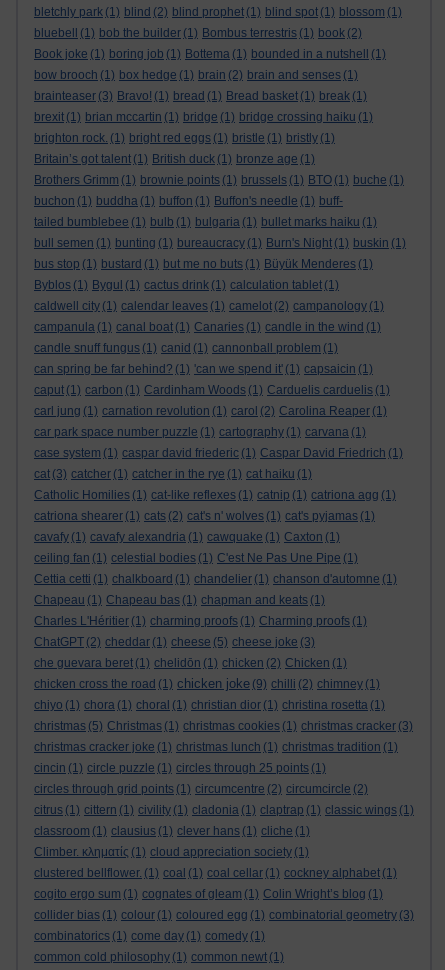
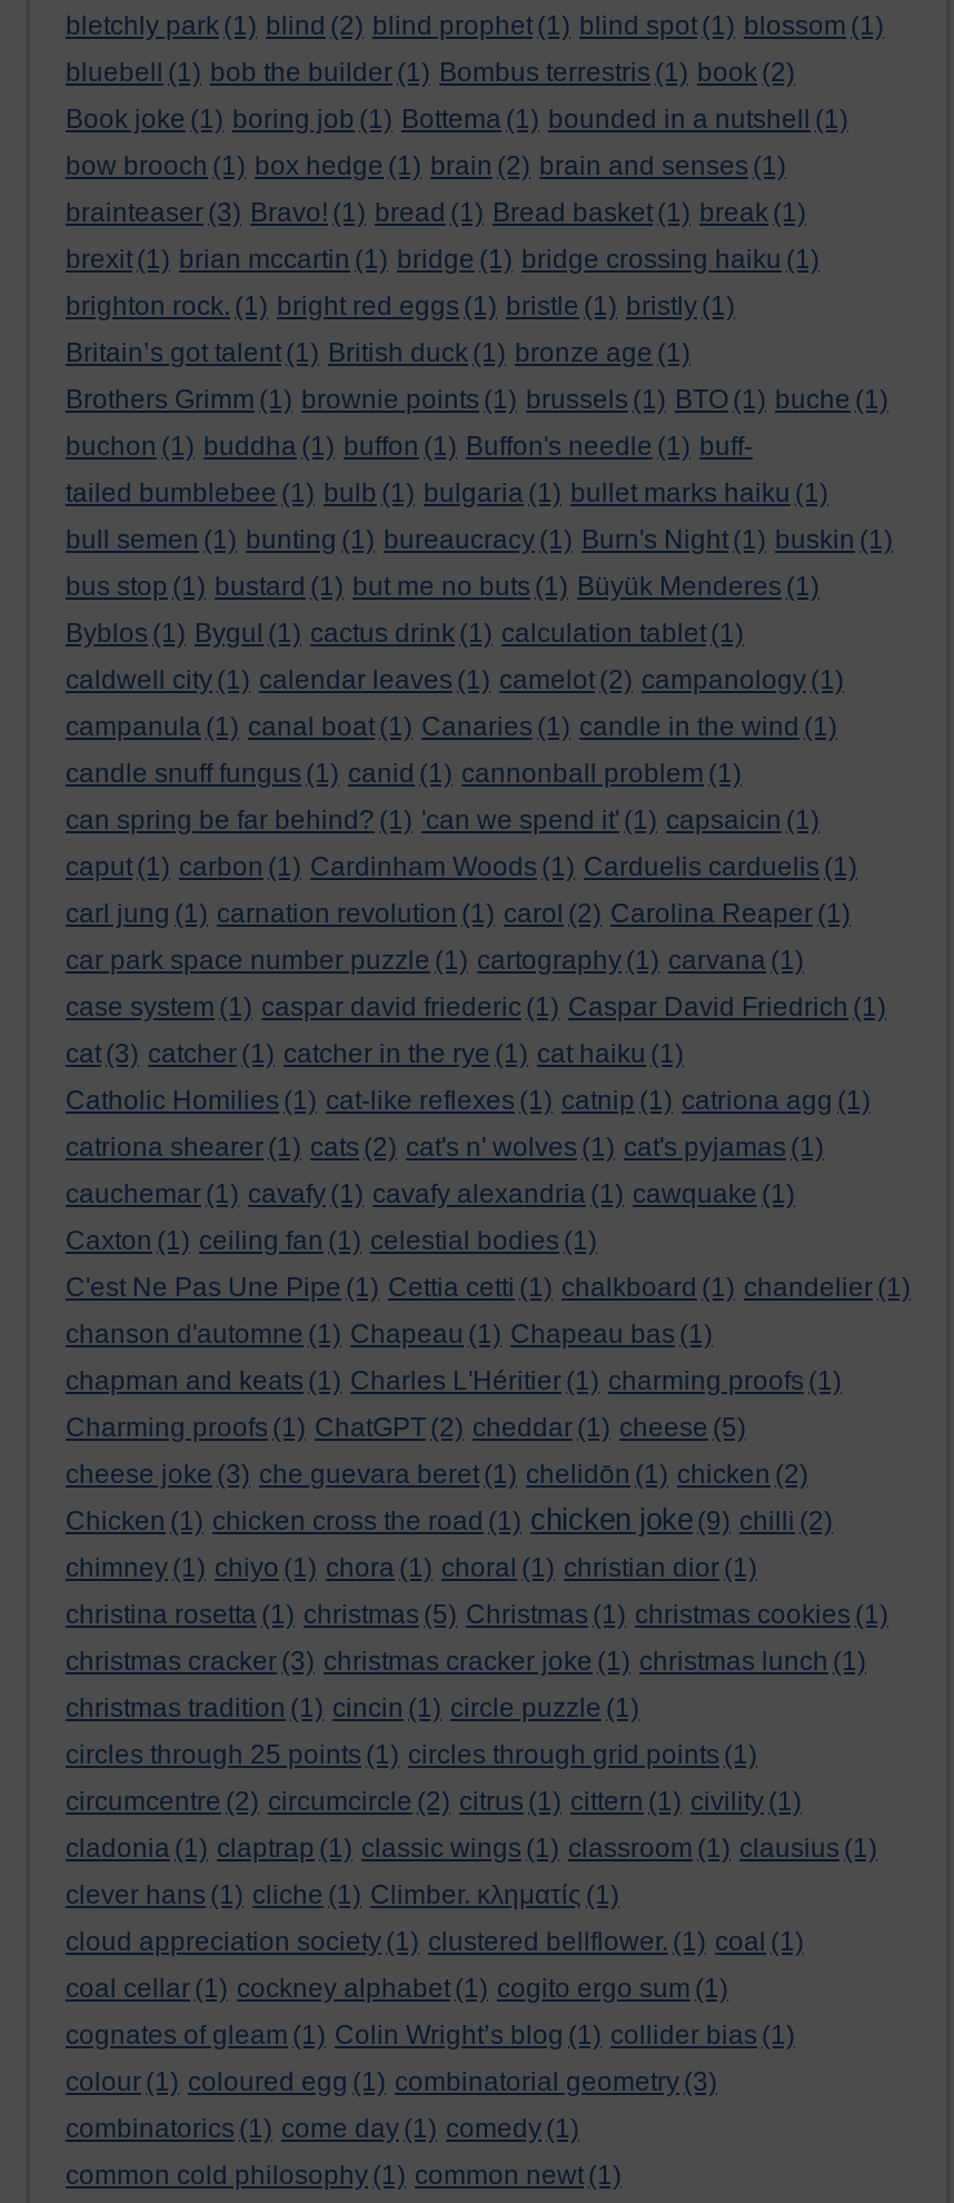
- cavafy (1) cavafy alexandria (1) cawquake (1) Caxton (1)
- ceiling fan (1) celestial bodies (1) C'est Ne Pas Une Pipe (1)
- Cettia cetti (1) chalkboard (1) chandelier (1) chanson d'automne (1)
- Chapeau (1) Chapeau bas (1) chapman and keats (1)
- Charles L'Héritier (1) charming proofs (1) Charming proofs (1)
- ChatGPT (2) cheddar (1) cheese (5) cheese joke (3)
- che guevara beret (1) chelidōn (1) chicken (2) Chicken (1)
- chicken cross the road (1) chicken joke (9) chilli (2) chimney (1)
- chiyo (1) chora (1) choral (1) christian dior (1) christina rosetta (1)
- christmas (5) Christmas (1) christmas cookies (1) christmas cracker (3)
- christmas cracker joke (1) christmas lunch (1) christmas tradition (1)
- cincin (1) circle puzzle (1) circles through 25 points (1)
- circles through grid points (1) circumcentre (2) circumcircle (2)
- citrus (1) cittern (1) civility (1) cladonia (1) claptrap (1) classic wings (1)
- classroom (1) clausius (1) clever hans (1) cliche (1)
- Climber. κληματίς (1) cloud appreciation society (1)
- clustered bellflower. (1) coal (1) coal cellar (1) cockney alphabet (1)
- cogito ergo sum (1) cognates of gleam (1) Colin Wright’s blog (1)
- collider bias (1) colour (1) coloured egg (1) combinatorial geometry (3)
+ cauchemar (1) cavafy (1) cavafy alexandria (1) cawquake (1)
+ Caxton (1) ceiling fan (1) celestial bodies (1)
+ C'est Ne Pas Une Pipe (1) Cettia cetti (1) chalkboard (1) chandelier (1)
+ chanson d'automne (1) Chapeau (1) Chapeau bas (1)
+ chapman and keats (1) Charles L'Héritier (1) charming proofs (1)
+ Charming proofs (1) ChatGPT (2) cheddar (1) cheese (5)
+ cheese joke (3) che guevara beret (1) chelidōn (1) chicken (2)
+ Chicken (1) chicken cross the road (1) chicken joke (9) chilli (2)
+ chimney (1) chiyo (1) chora (1) choral (1) christian dior (1)
+ christina rosetta (1) christmas (5) Christmas (1) christmas cookies (1)
+ christmas cracker (3) christmas cracker joke (1) christmas lunch (1)
+ christmas tradition (1) cincin (1) circle puzzle (1)
+ circles through 25 points (1) circles through grid points (1)
+ circumcentre (2) circumcircle (2) citrus (1) cittern (1) civility (1)
+ cladonia (1) claptrap (1) classic wings (1) classroom (1) clausius (1)
+ clever hans (1) cliche (1) Climber. κληματίς (1)
+ cloud appreciation society (1) clustered bellflower. (1) coal (1)
+ coal cellar (1) cockney alphabet (1) cogito ergo sum (1)
+ cognates of gleam (1) Colin Wright’s blog (1) collider bias (1)
+ colour (1) coloured egg (1) combinatorial geometry (3)
